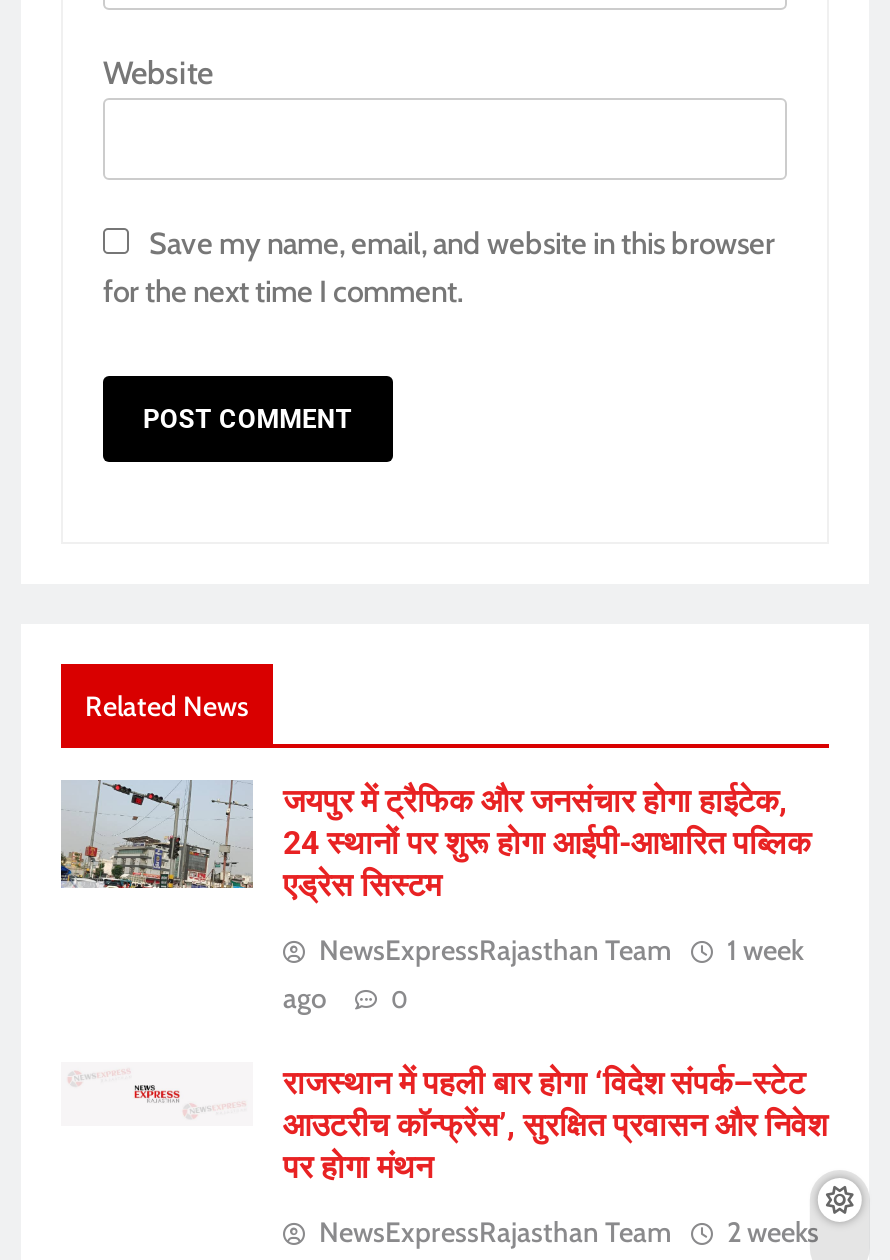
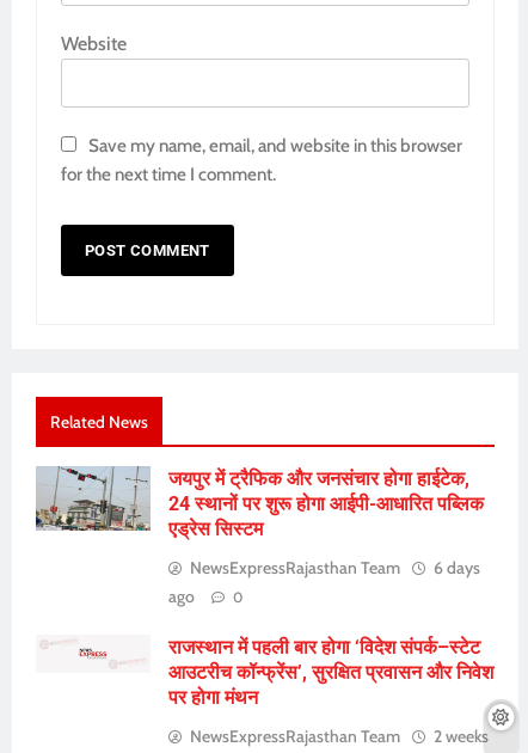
- NewsExpressRajasthan Team 1 week
+ NewsExpressRajasthan Team 6 days
